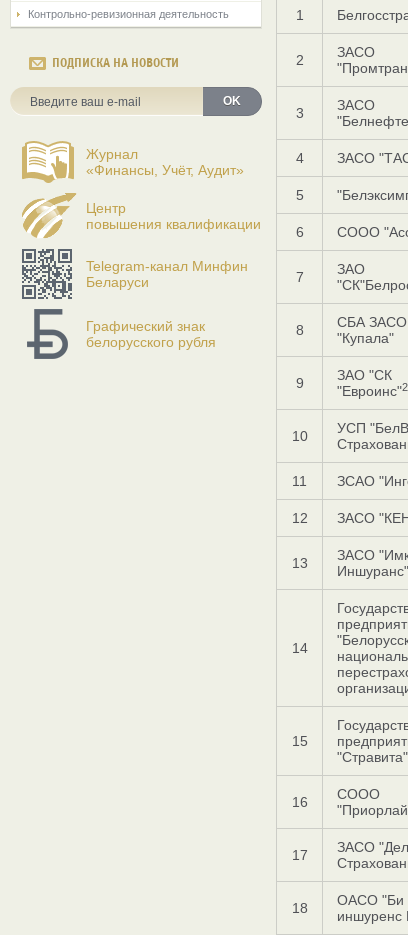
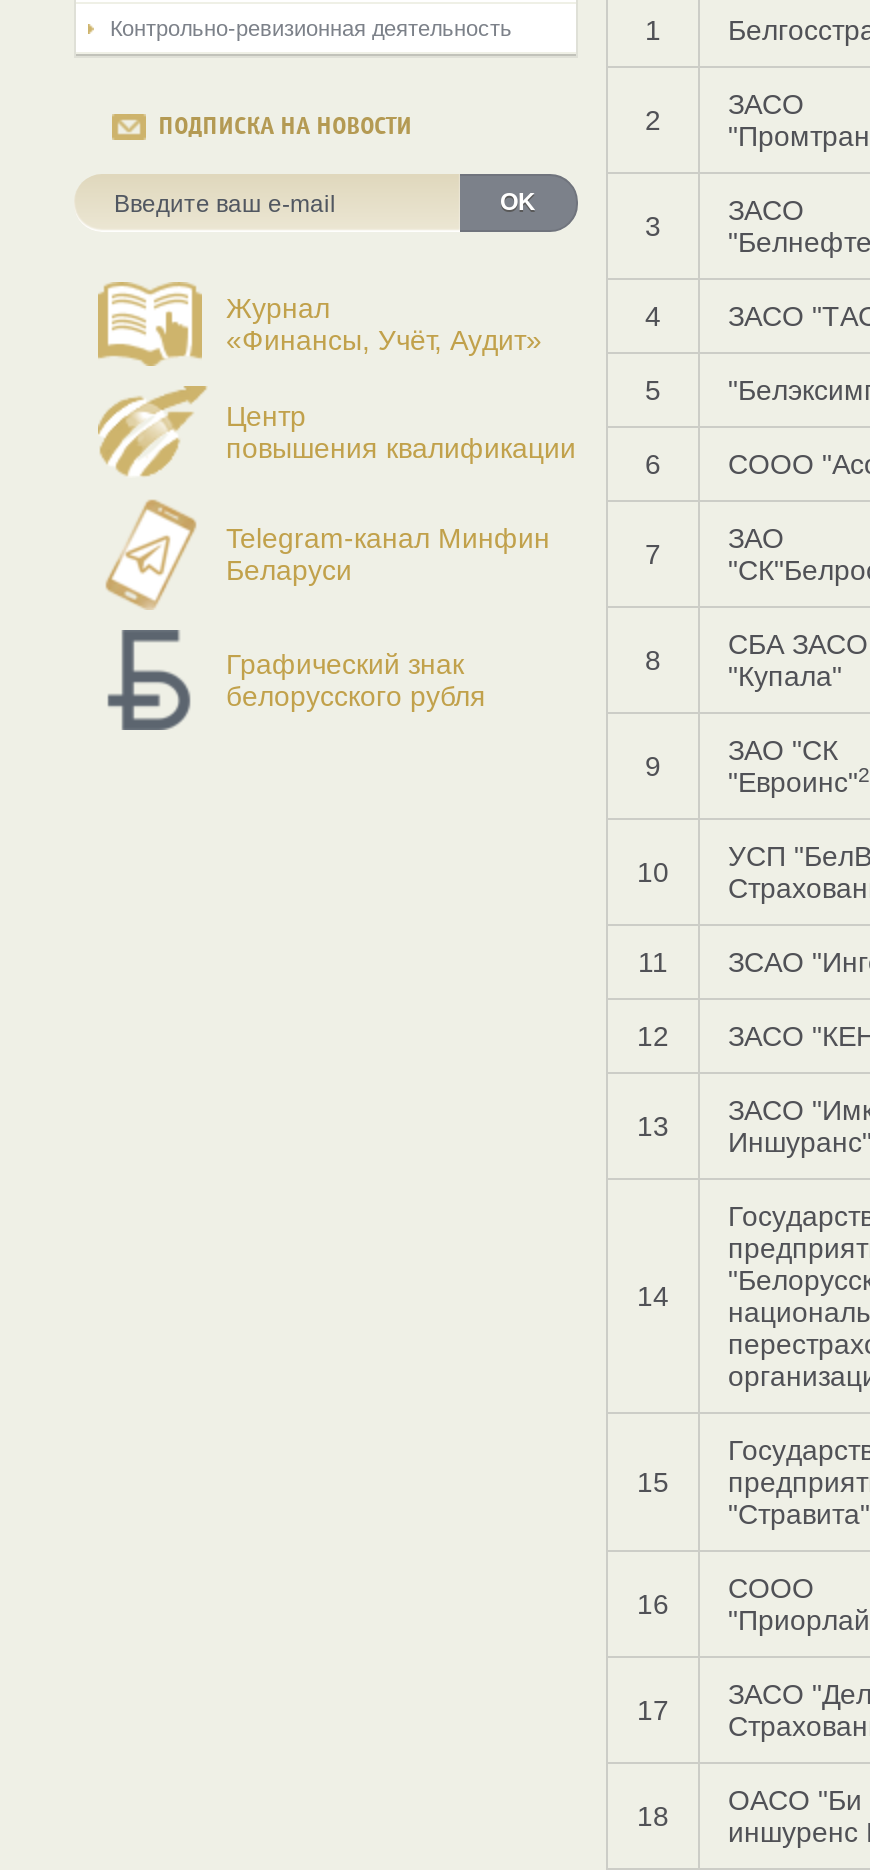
- [image]
+ [image]
